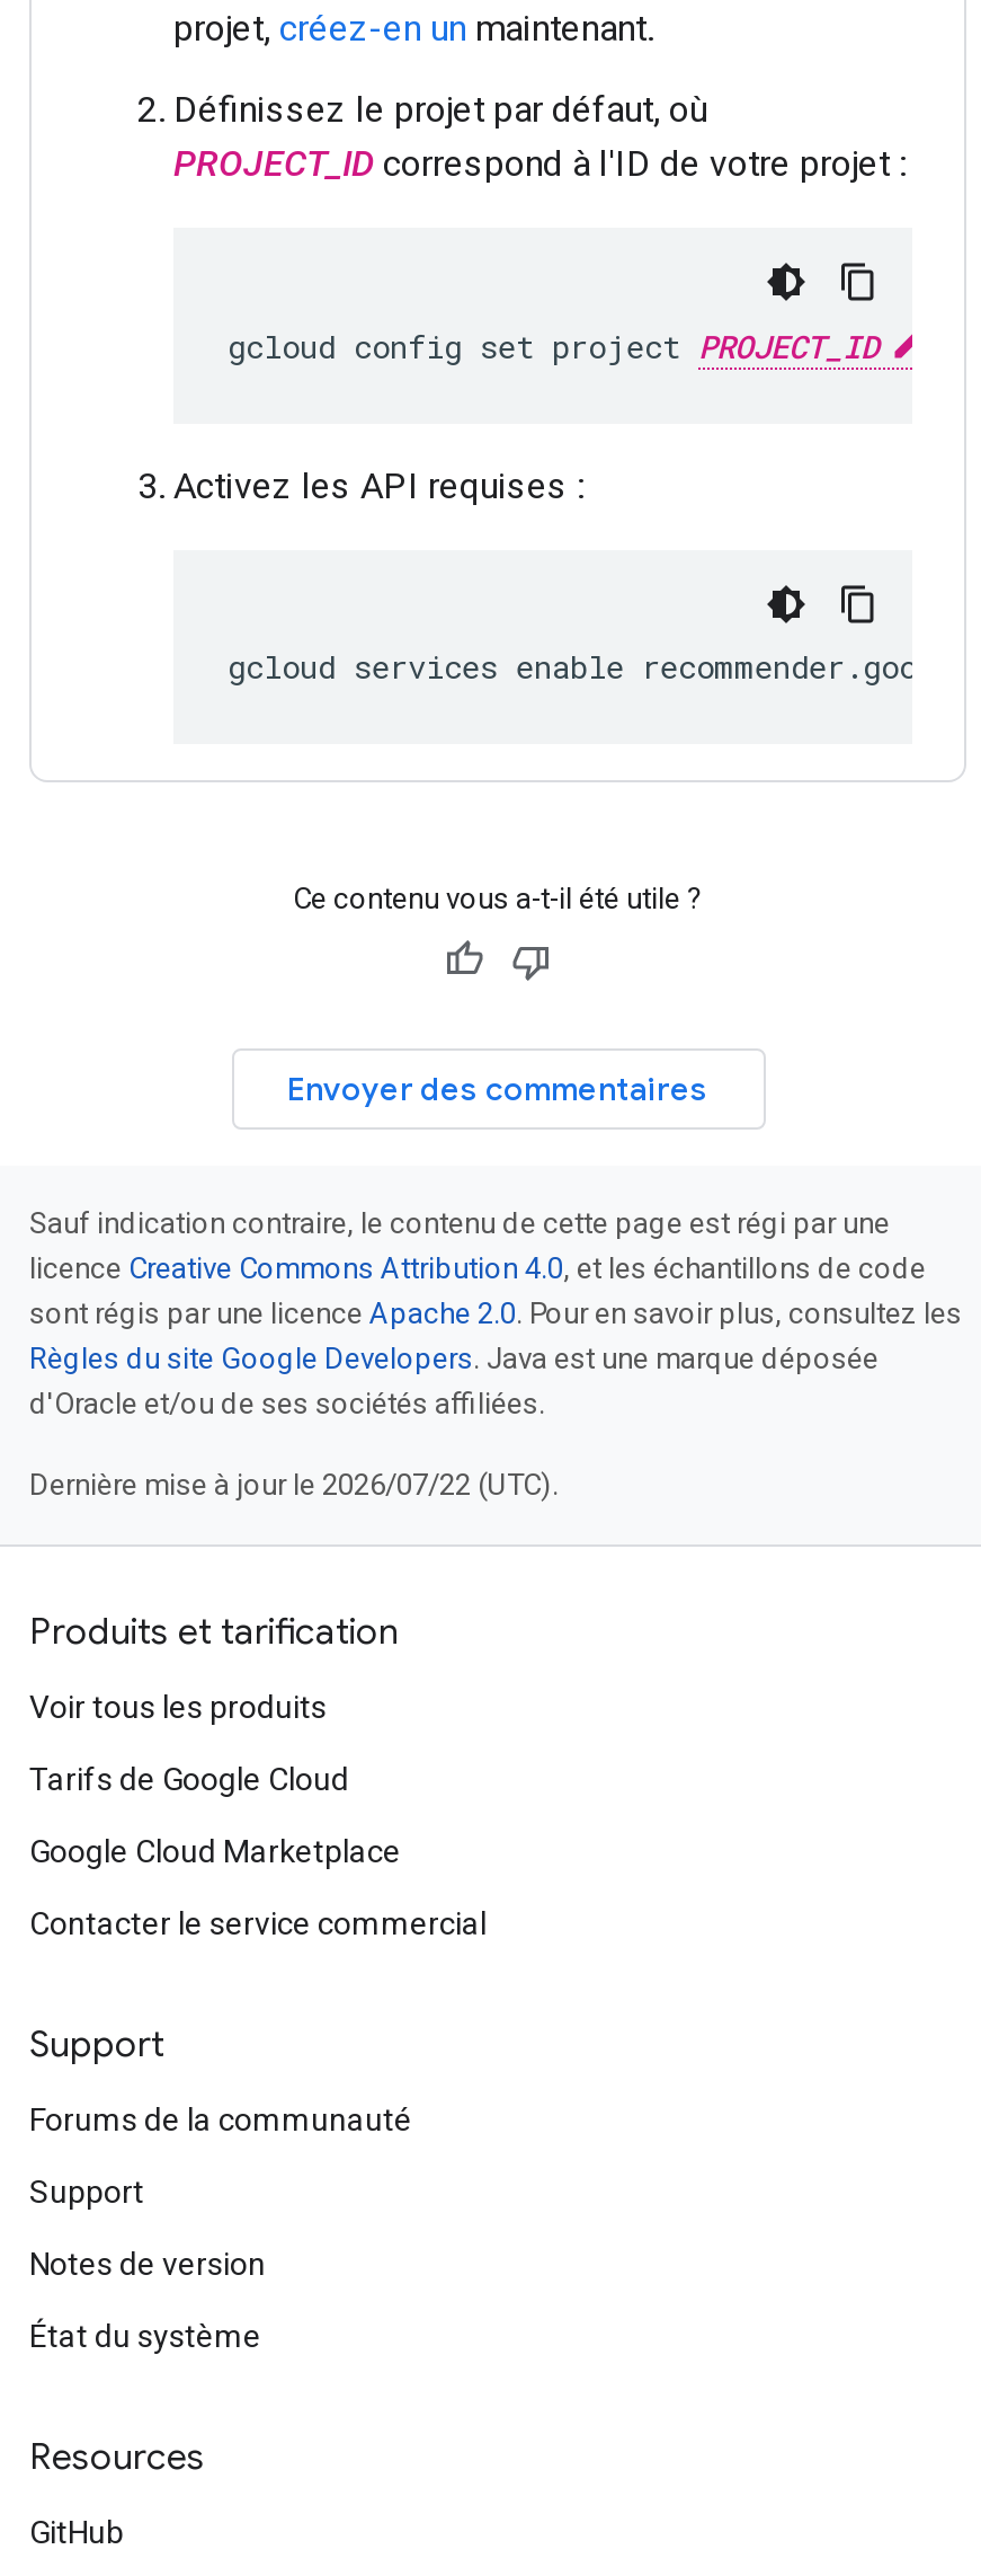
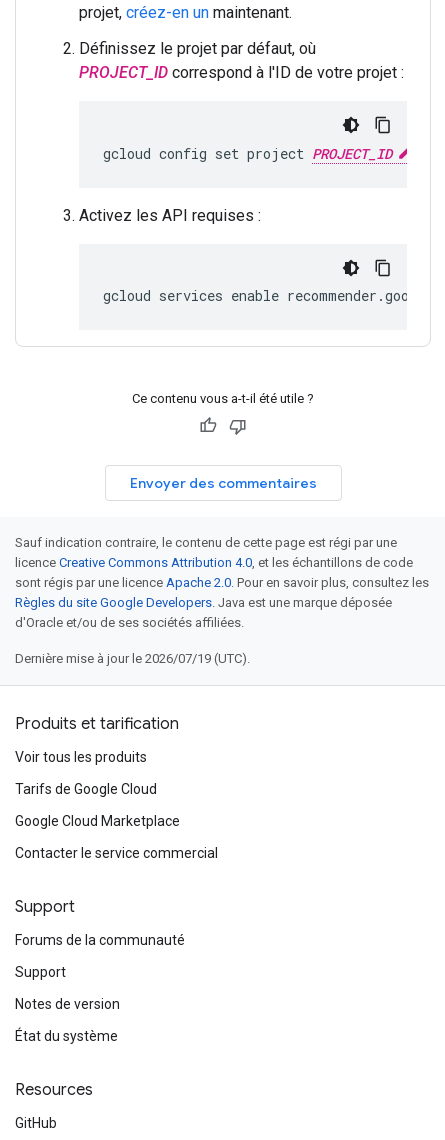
- Dernière mise à jour le 2026/07/22 (UTC).
+ Dernière mise à jour le 2026/07/19 (UTC).
